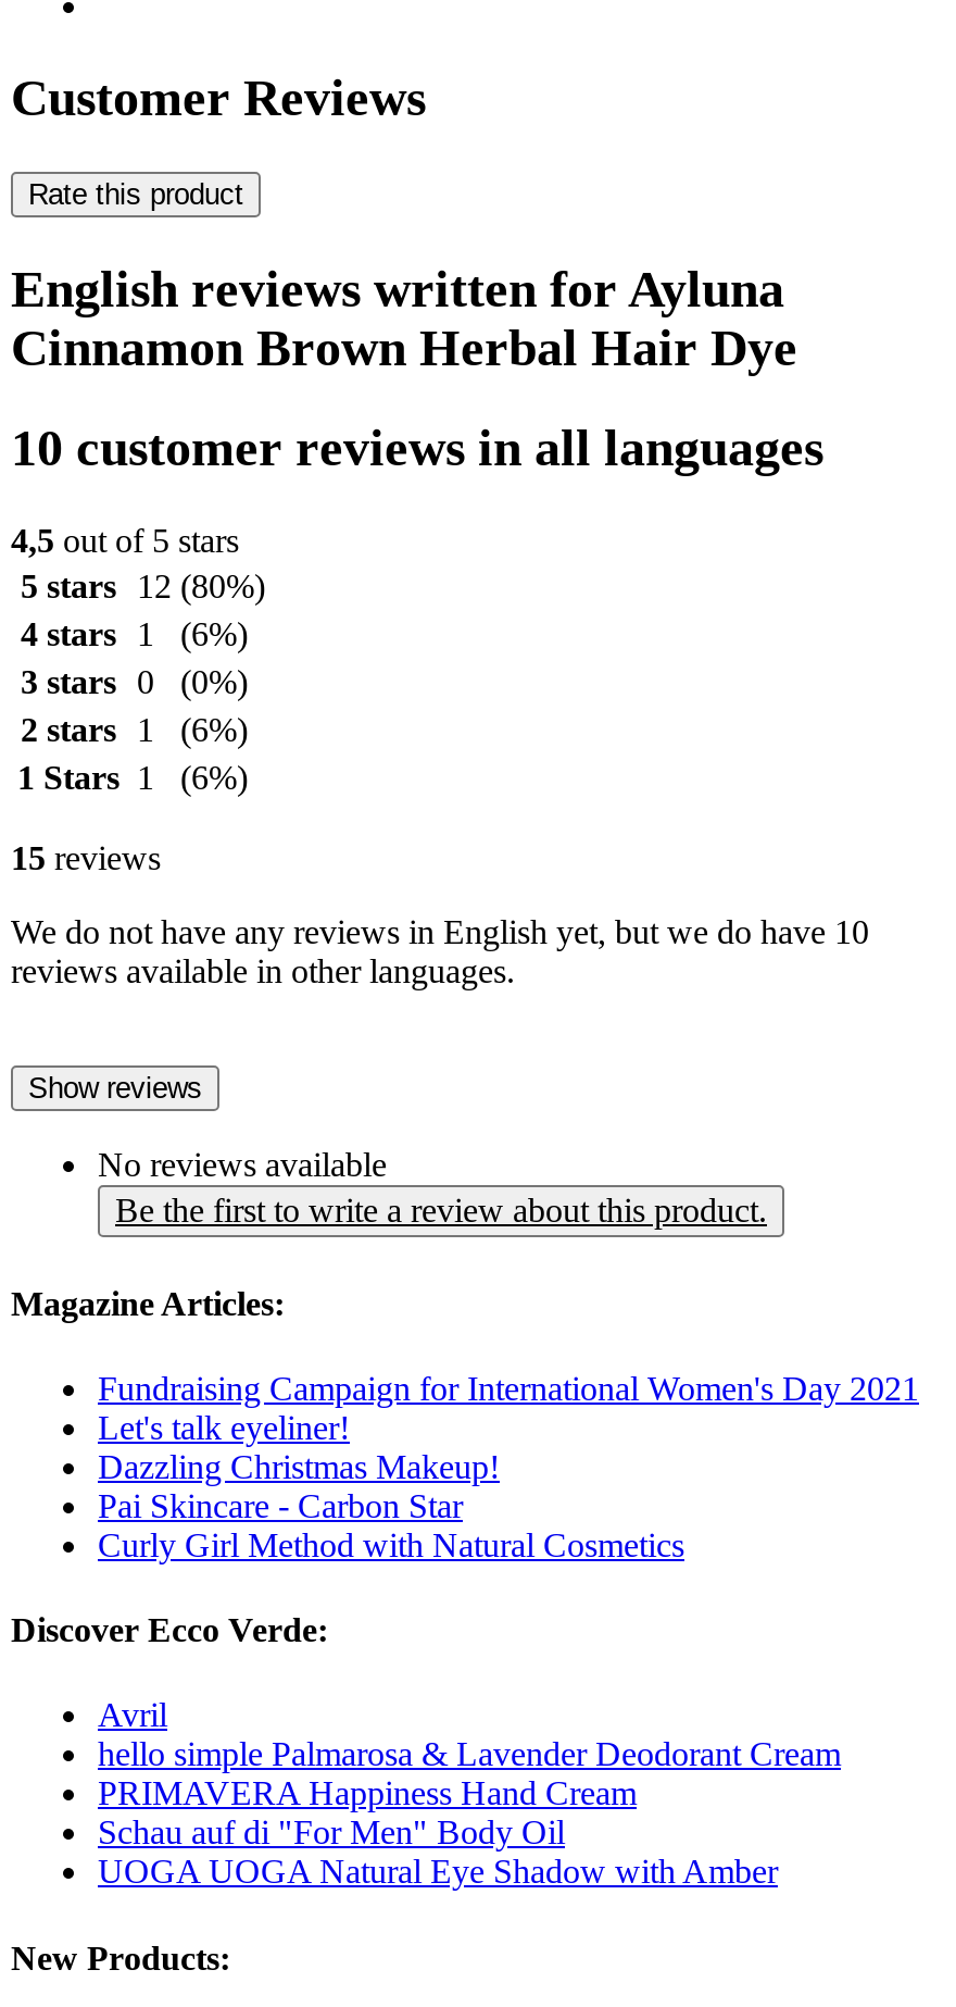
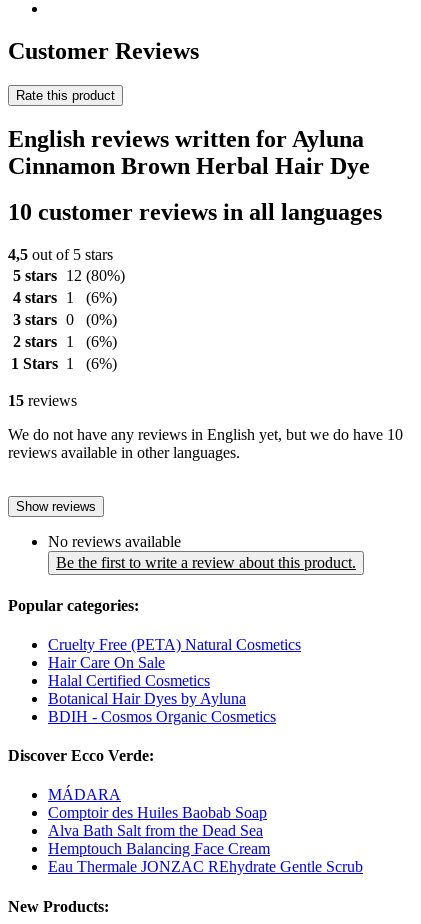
- Magazine Articles:
+ Popular categories:

- Fundraising Campaign for International Women's Day 2021
- Let's talk eyeliner!
- Dazzling Christmas Makeup!
- Pai Skincare - Carbon Star
- Curly Girl Method with Natural Cosmetics
+ Cruelty Free (PETA) Natural Cosmetics
+ Hair Care On Sale
+ Halal Certified Cosmetics
+ Botanical Hair Dyes by Ayluna
+ BDIH - Cosmos Organic Cosmetics

- Avril
- hello simple Palmarosa & Lavender Deodorant Cream
- PRIMAVERA Happiness Hand Cream
- Schau auf di "For Men" Body Oil
- UOGA UOGA Natural Eye Shadow with Amber
+ MÁDARA
+ Comptoir des Huiles Baobab Soap
+ Alva Bath Salt from the Dead Sea
+ Hemptouch Balancing Face Cream
+ Eau Thermale JONZAC REhydrate Gentle Scrub
